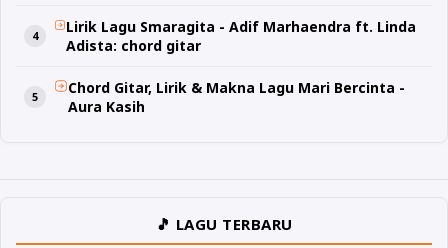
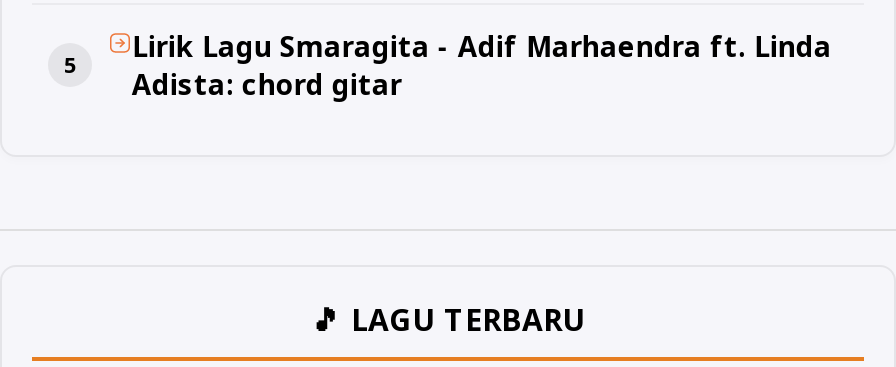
- Chord Gitar, Lirik & Makna Lagu Mari Bercinta -
- Aura Kasih
